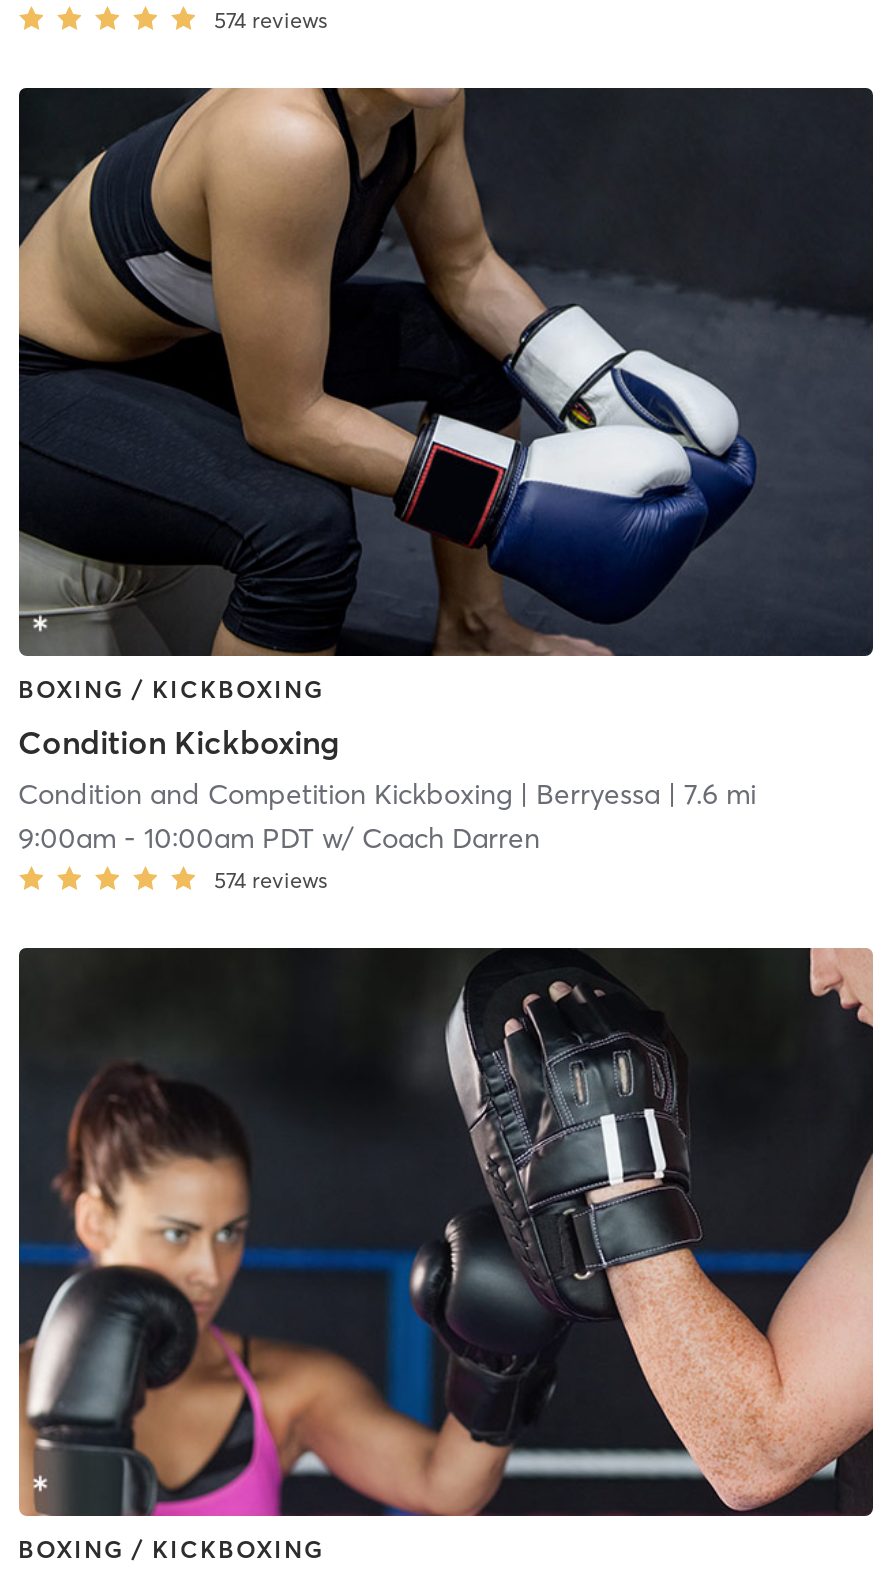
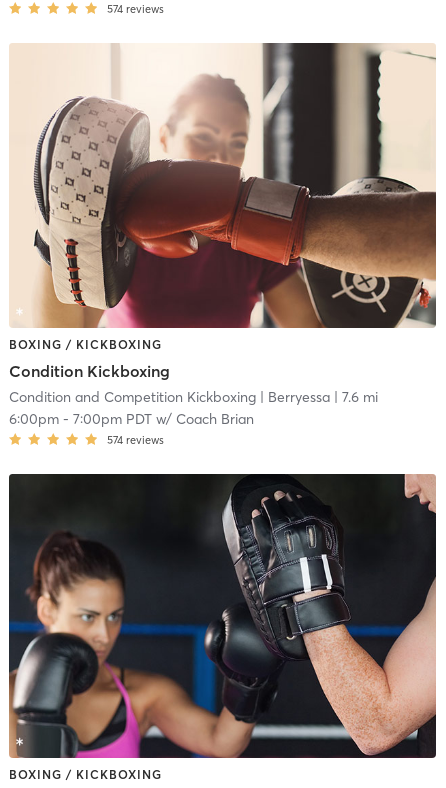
- [image]
+ [image]

- 9:00am - 10:00am PDT w/ Coach Darren
+ 6:00pm - 7:00pm PDT w/ Coach Brian
